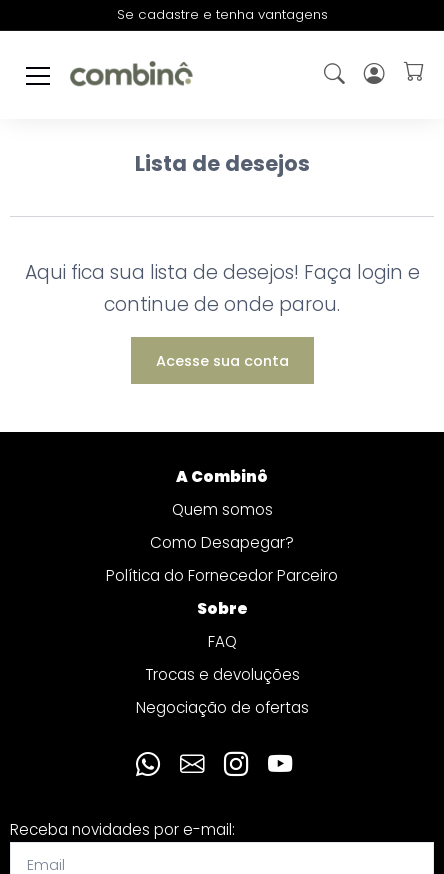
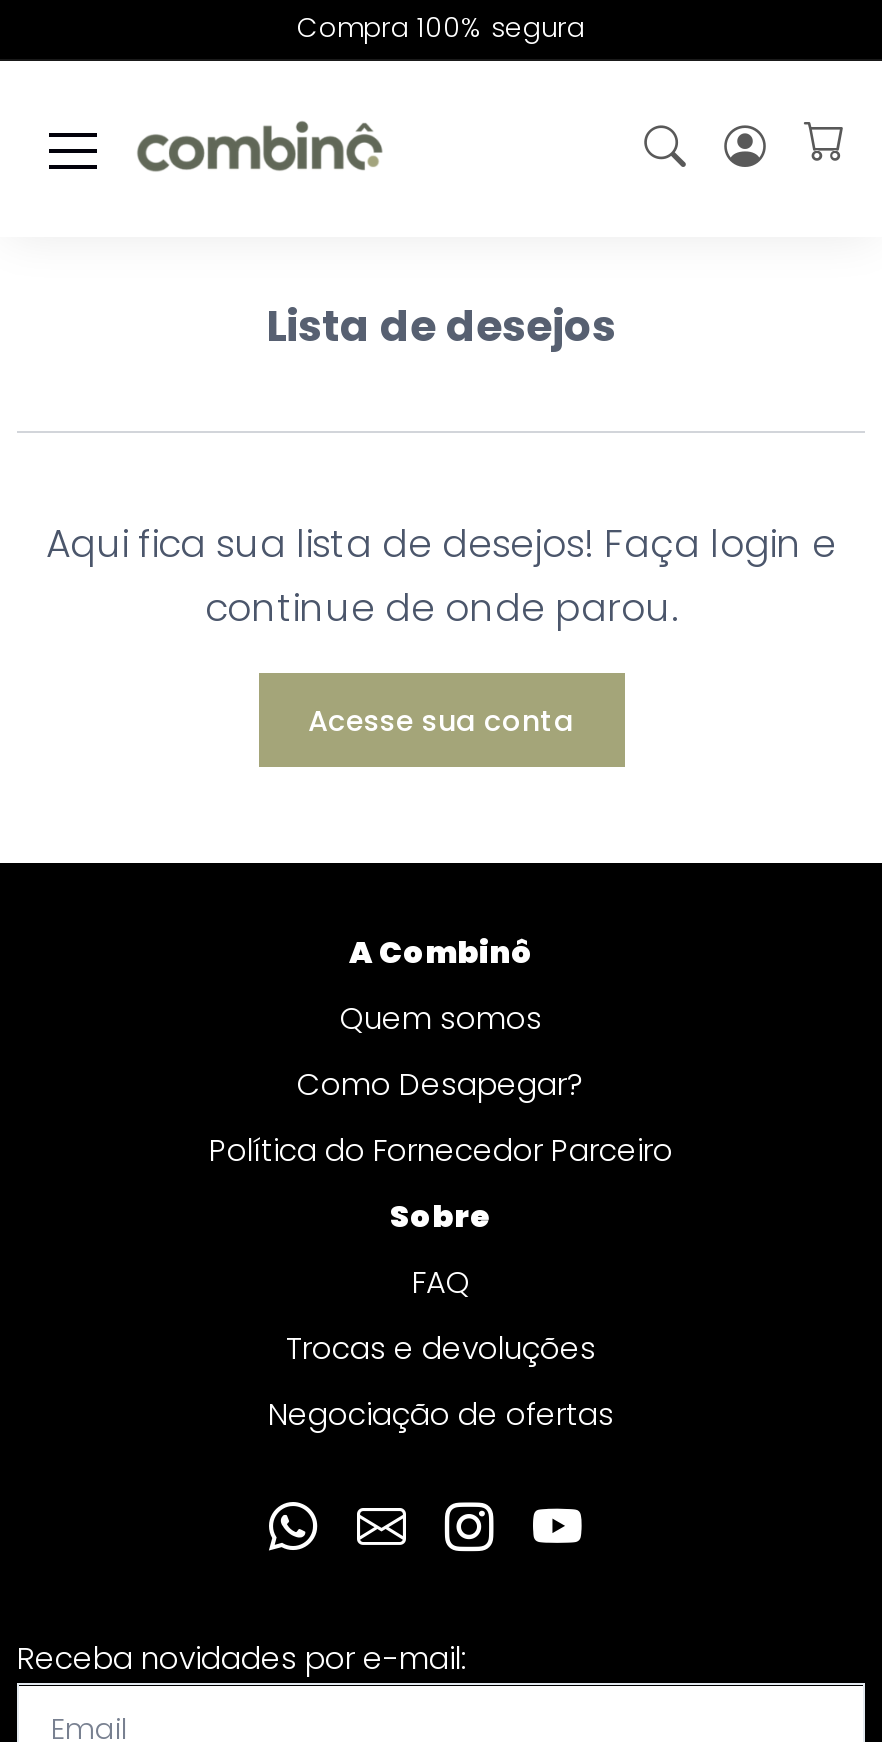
- Se cadastre e tenha vantagens
+ Compra 100% segura
